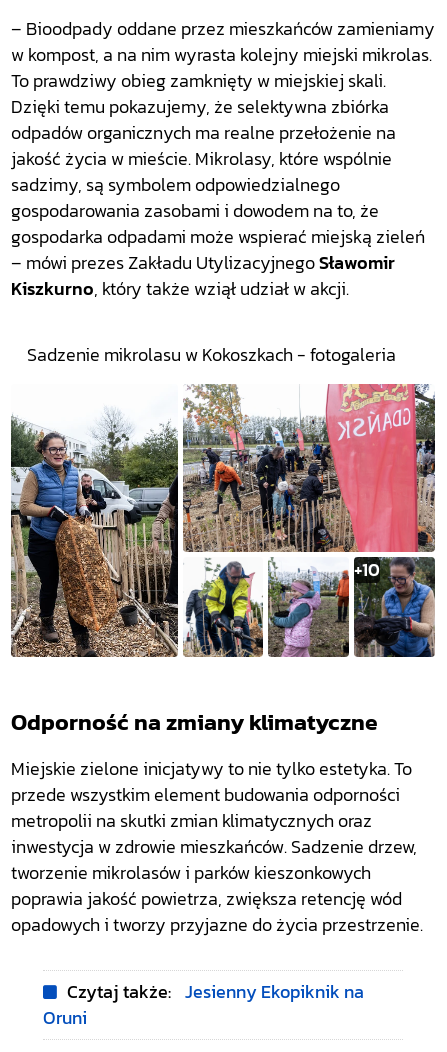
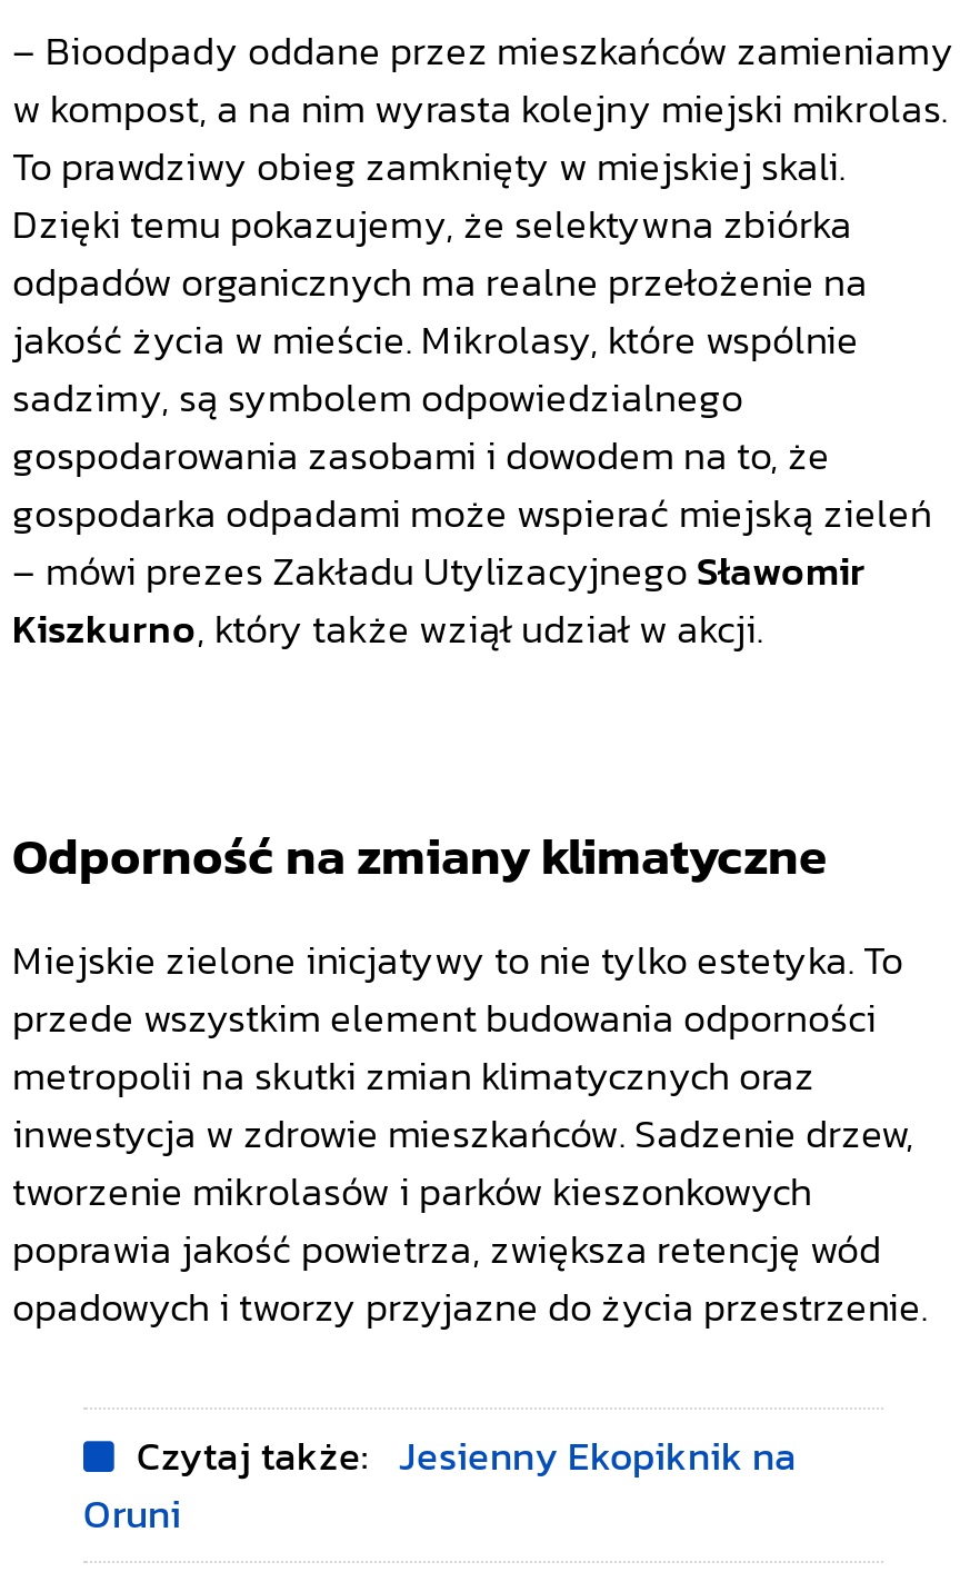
- Sadzenie mikrolasu w Kokoszkach - fotogaleria

- [image]
- +10
